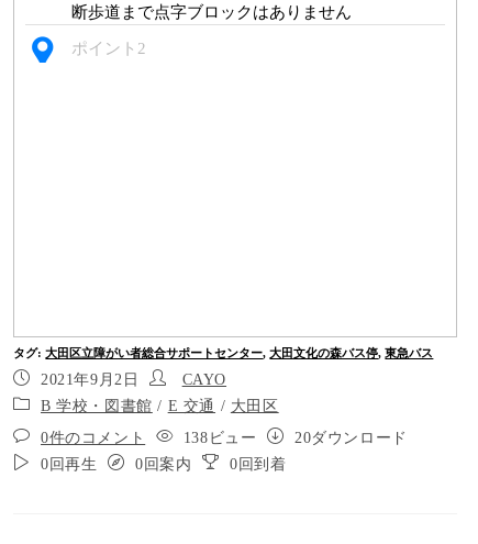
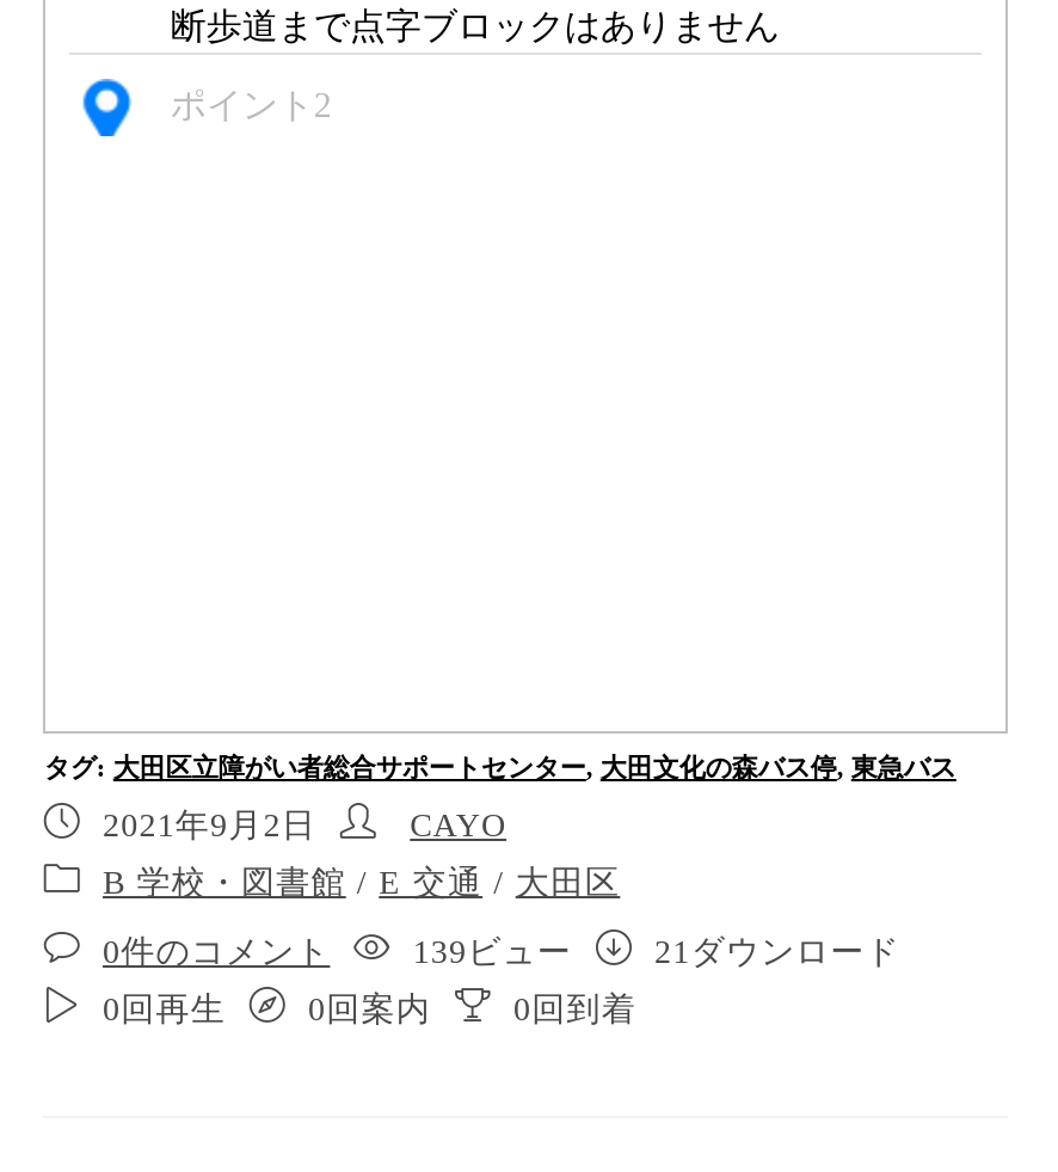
- 138ビュー
+ 139ビュー

- 20ダウンロード
+ 21ダウンロード
